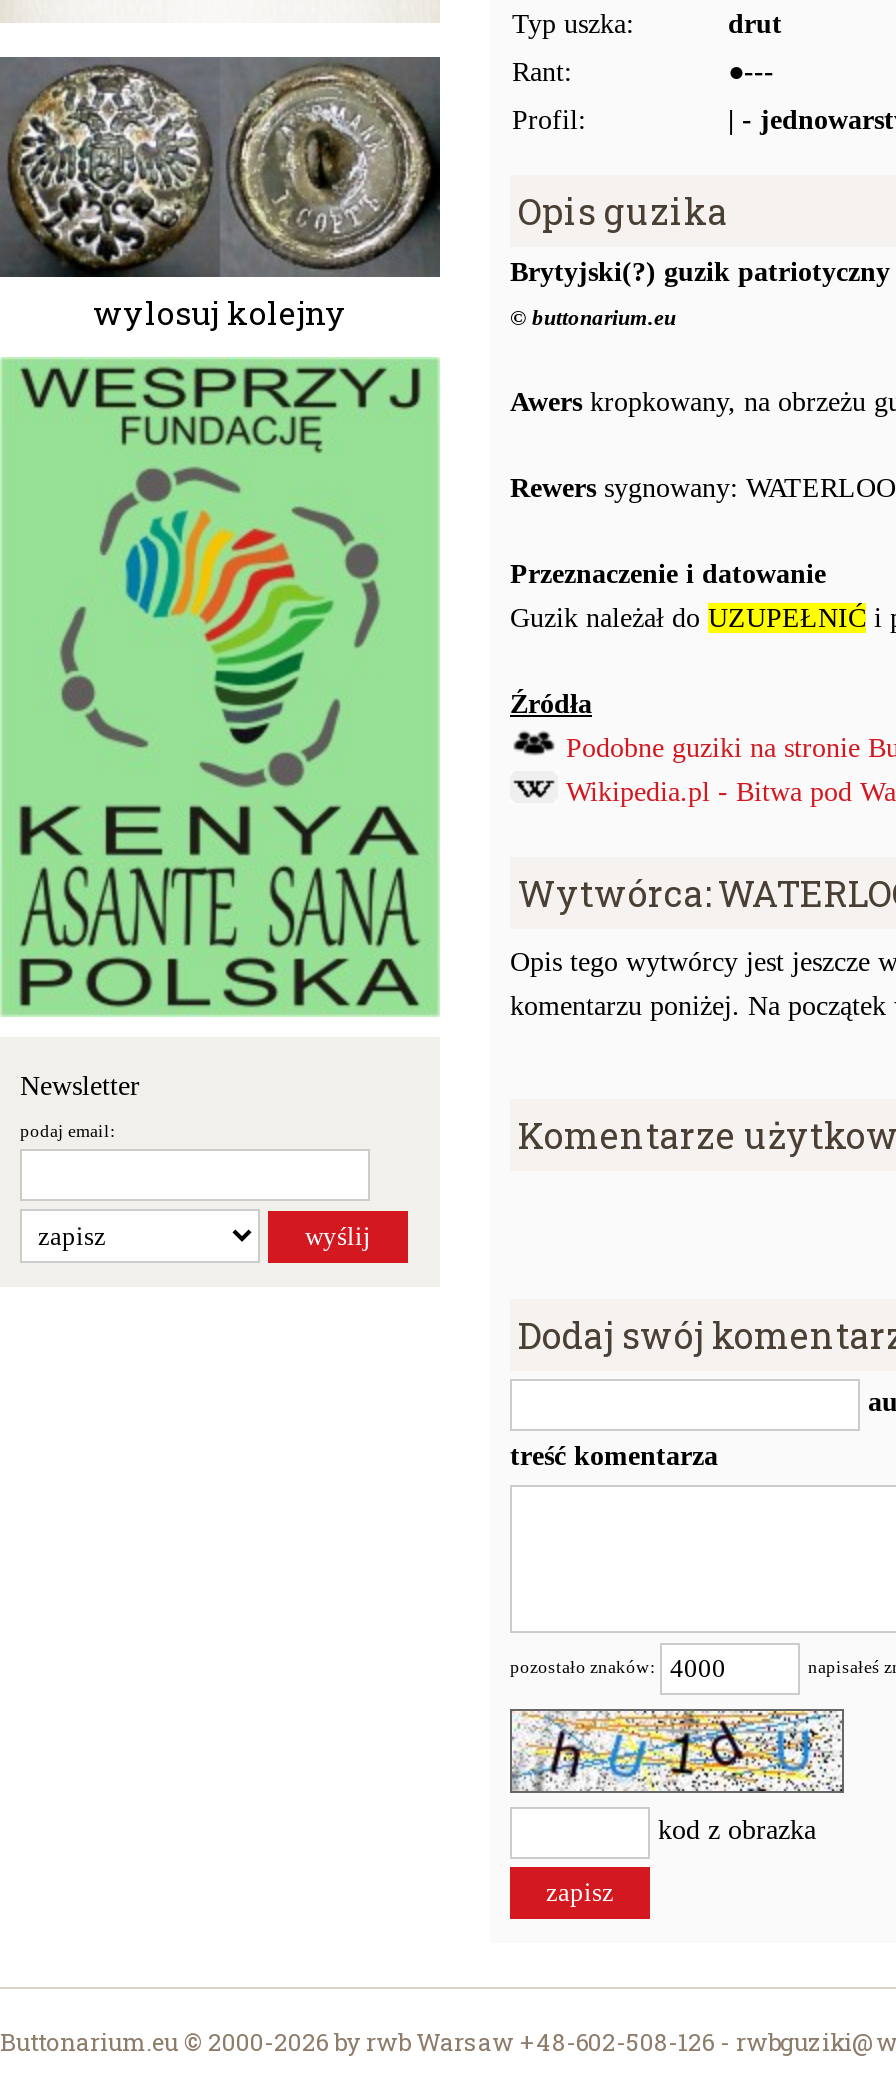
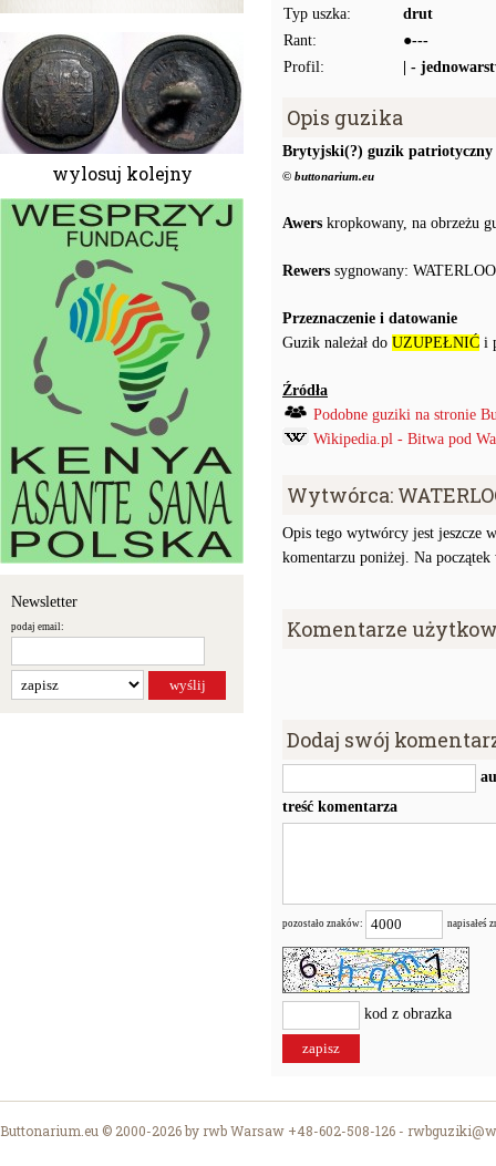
- [image]
+ [image]

- [image]
+ [image]
